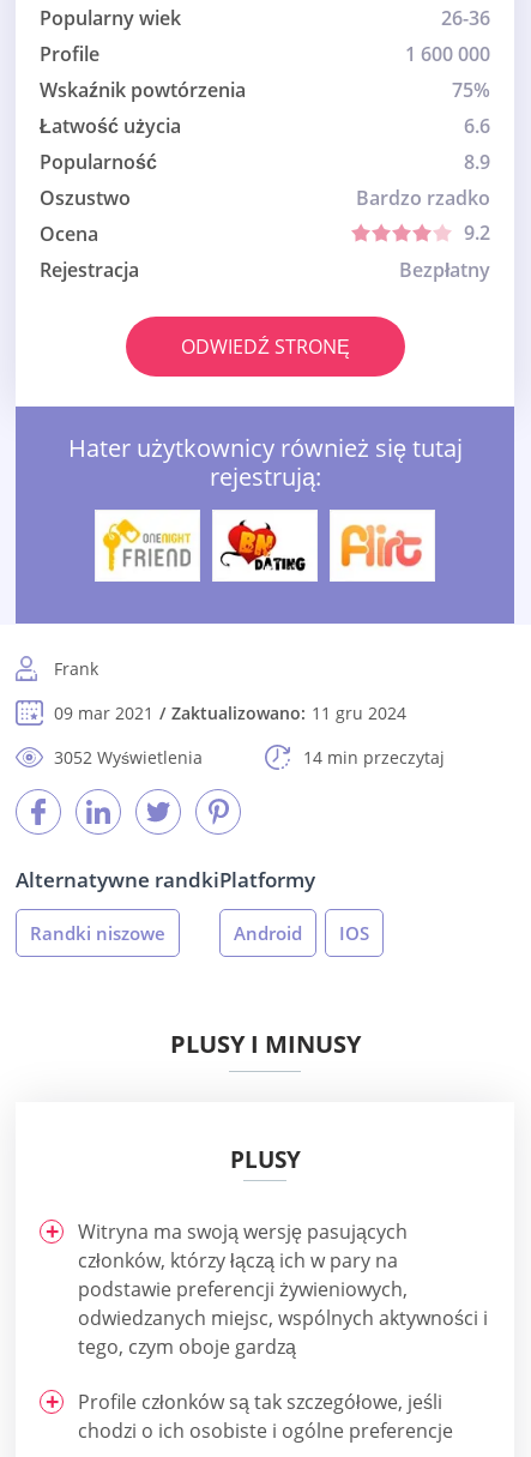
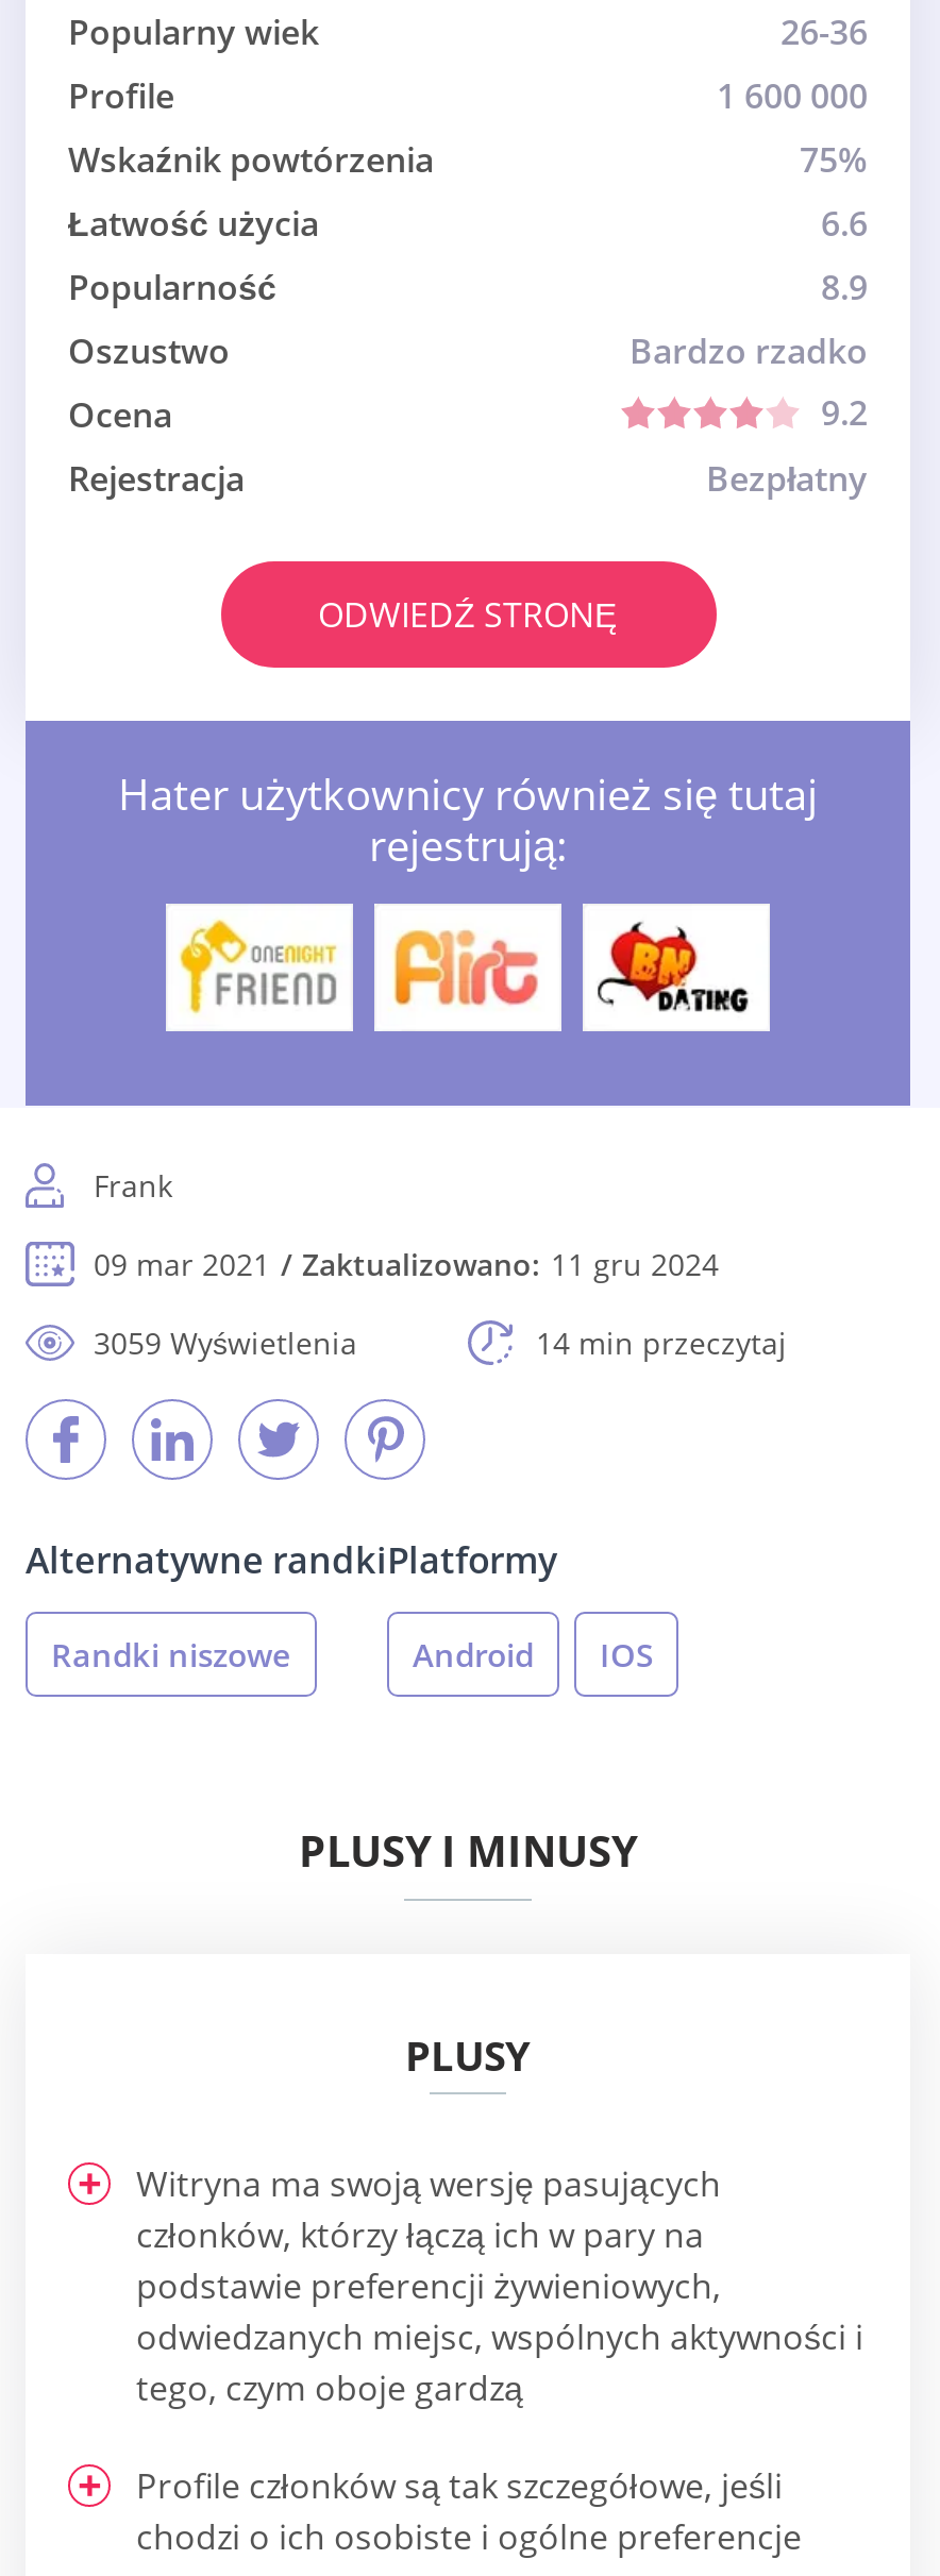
- [image]
+ [image]

- [image]
+ [image]

- 3052 Wyświetlenia
+ 3059 Wyświetlenia
